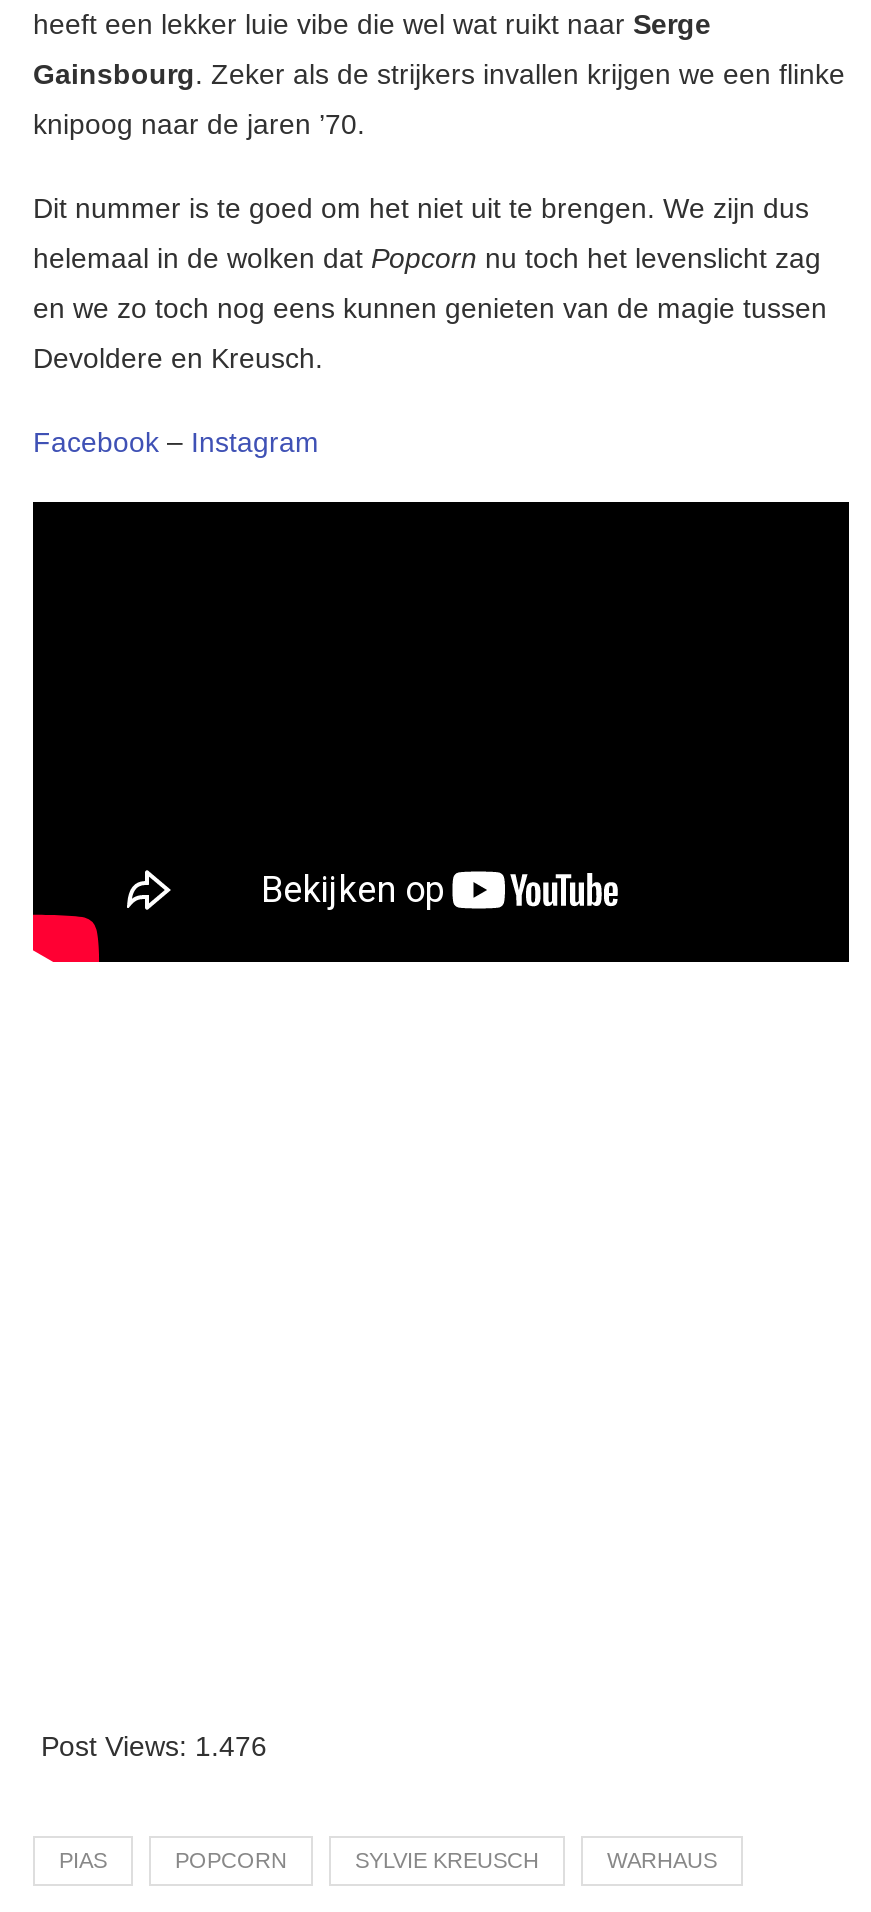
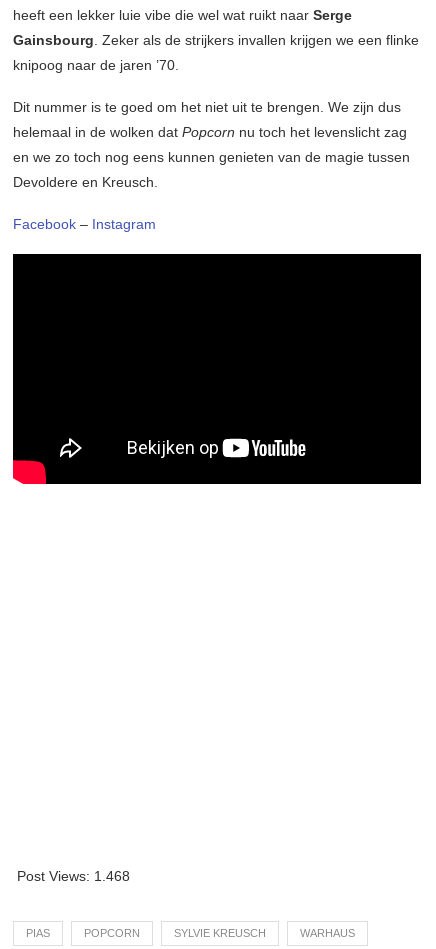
- Post Views: 1.476
+ Post Views: 1.468
